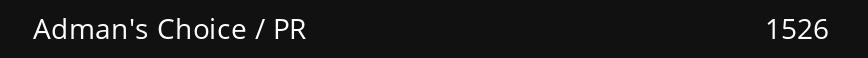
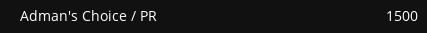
- 1526
+ 1500
